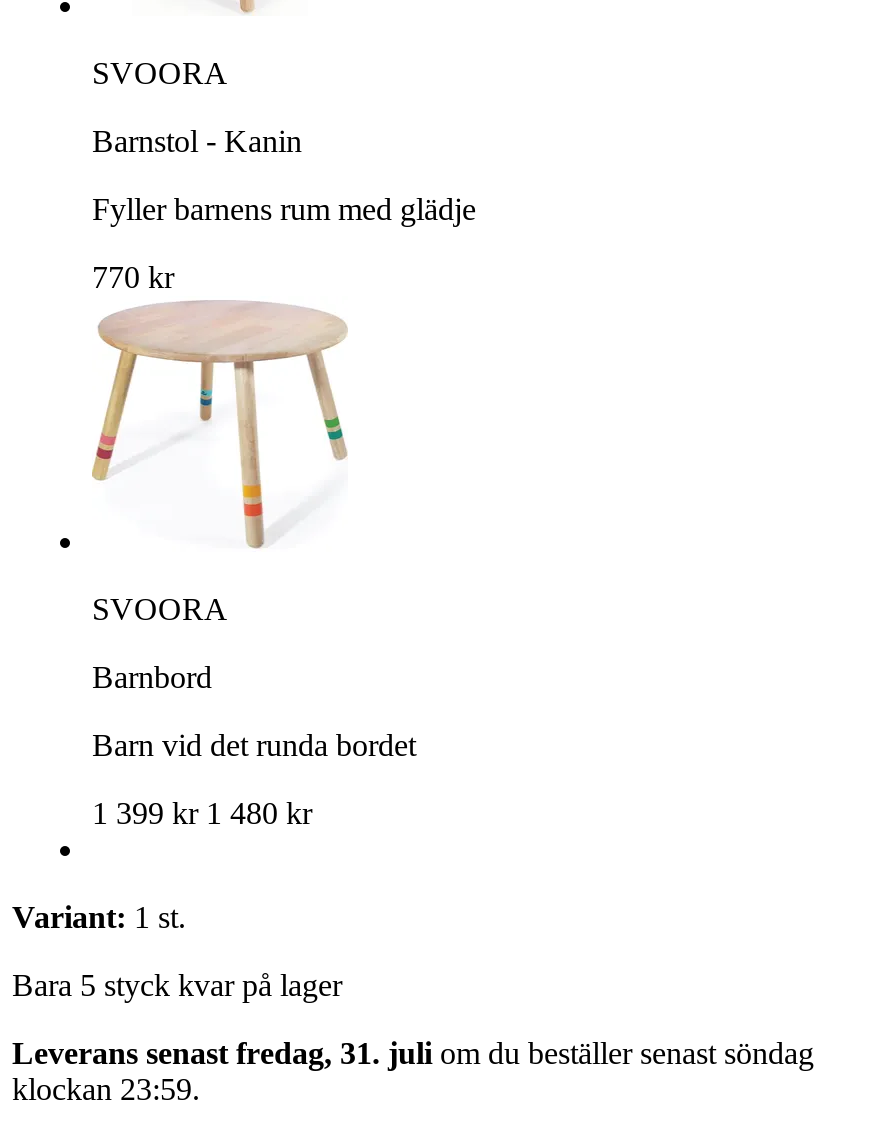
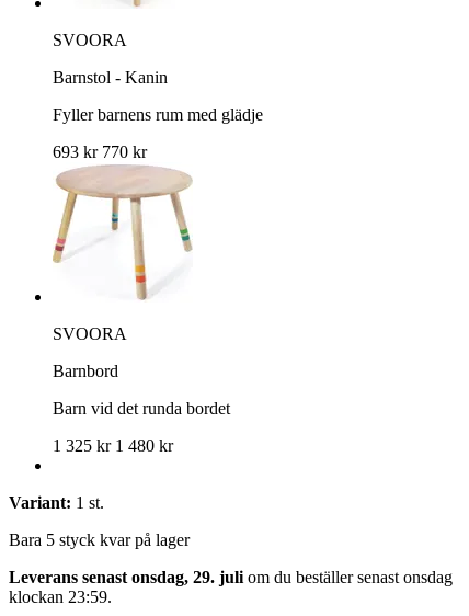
- 770 kr
+ 693 kr 770 kr

- 1 399 kr 1 480 kr
+ 1 325 kr 1 480 kr

- Leverans senast fredag, 31. juli om du beställer senast söndag
+ Leverans senast onsdag, 29. juli om du beställer senast onsdag
